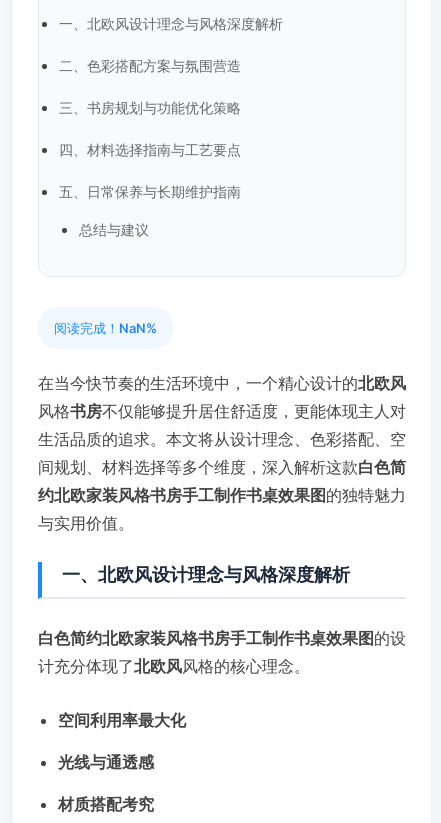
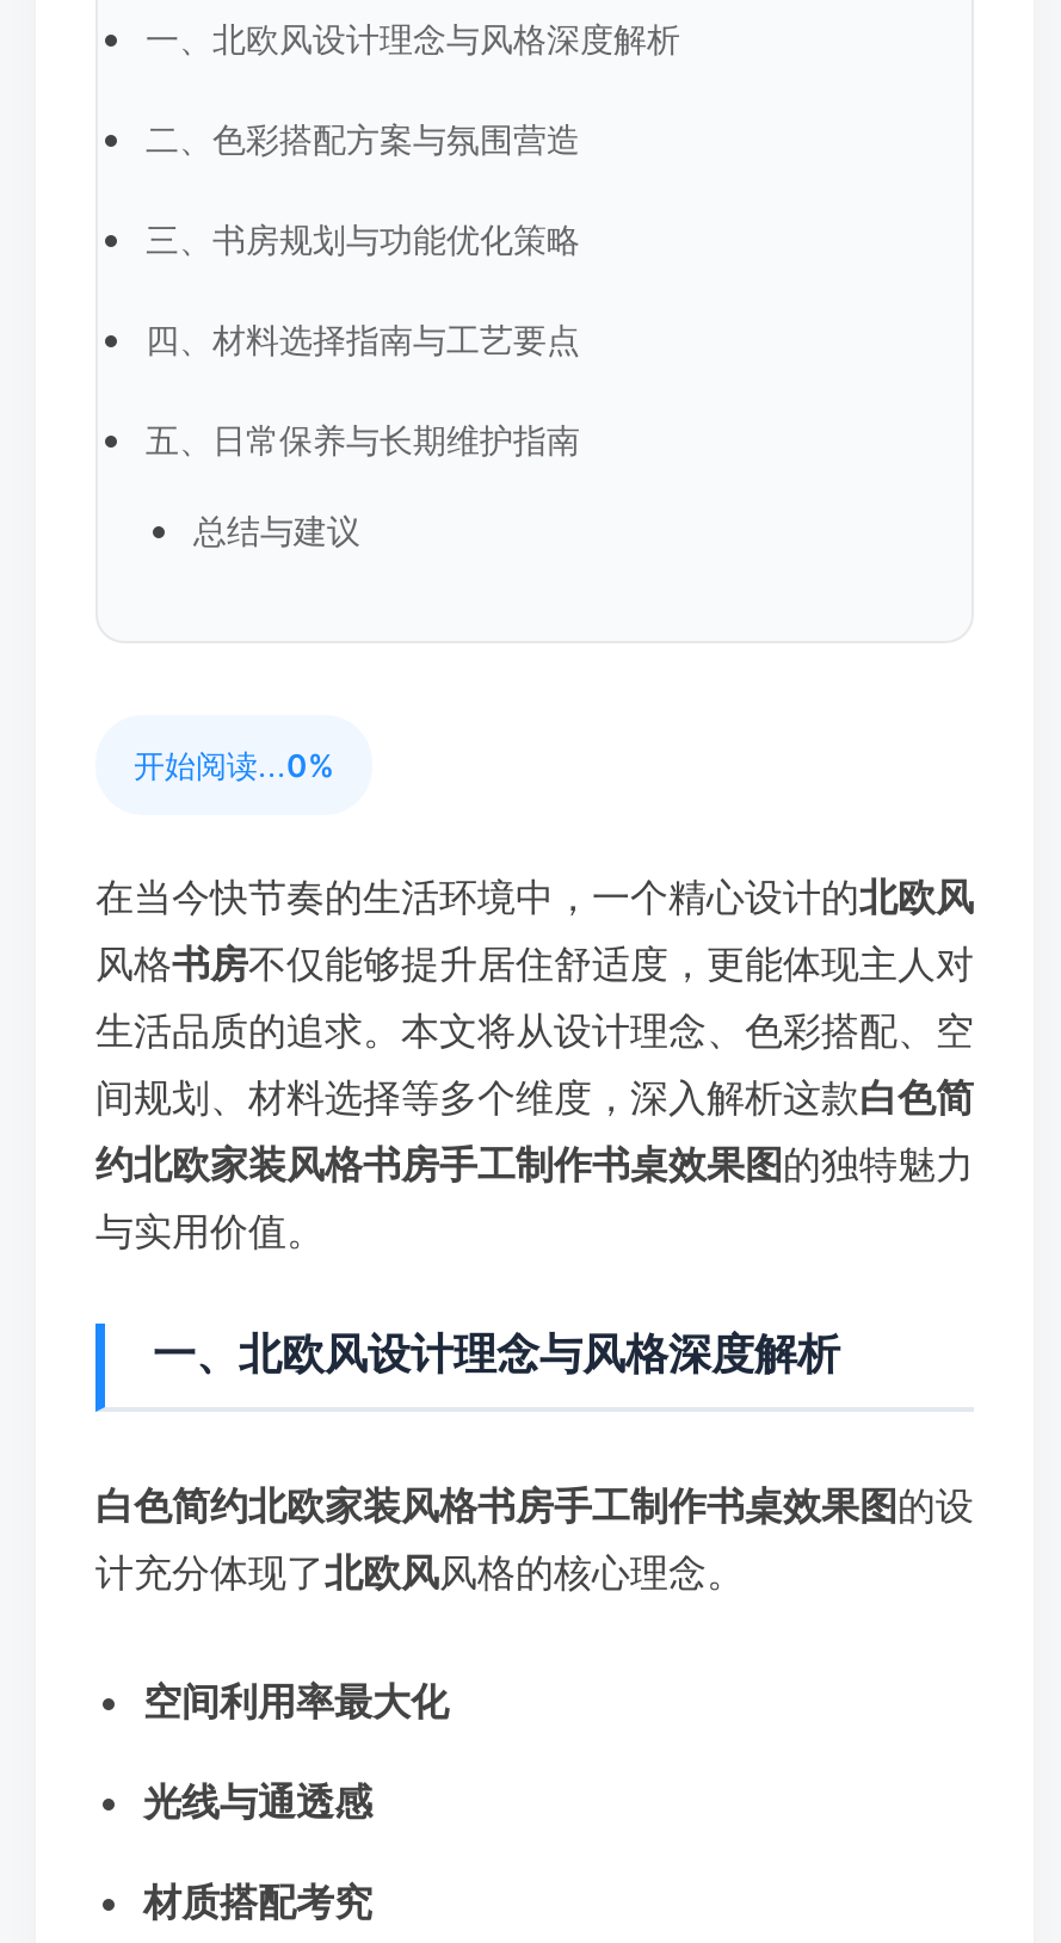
- 阅读完成！NaN%
+ 开始阅读...0%
